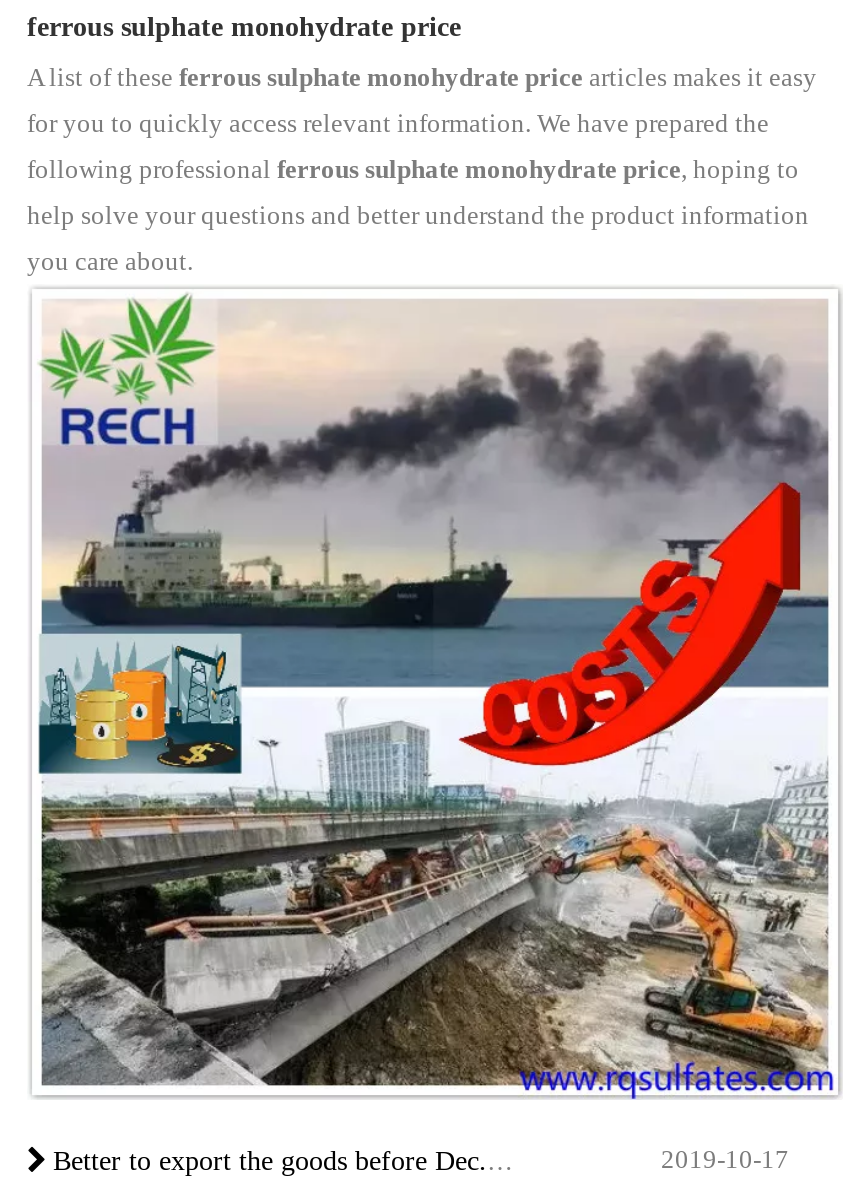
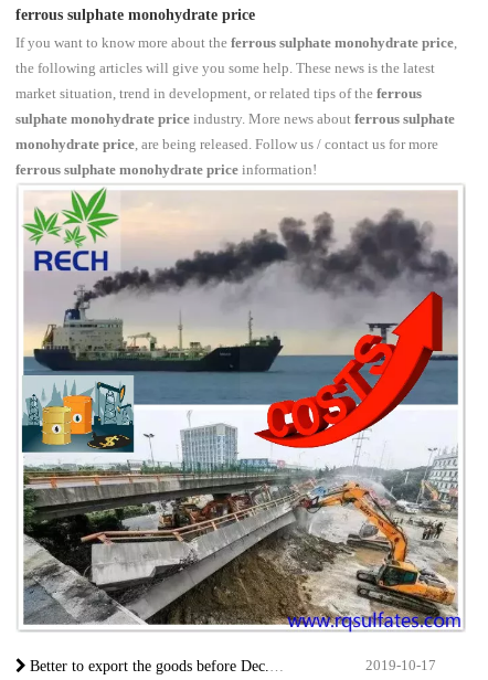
- A list of these ferrous sulphate monohydrate price articles makes it easy
- for you to quickly access relevant information. We have prepared the
- following professional ferrous sulphate monohydrate price, hoping to
- help solve your questions and better understand the product information
- you care about.
+ If you want to know more about the ferrous sulphate monohydrate price,
+ the following articles will give you some help. These news is the latest
+ market situation, trend in development, or related tips of the ferrous
+ sulphate monohydrate price industry. More news about ferrous sulphate
+ monohydrate price, are being released. Follow us / contact us for more
+ ferrous sulphate monohydrate price information!
